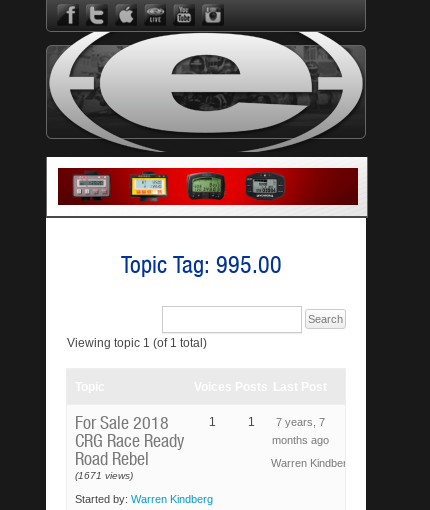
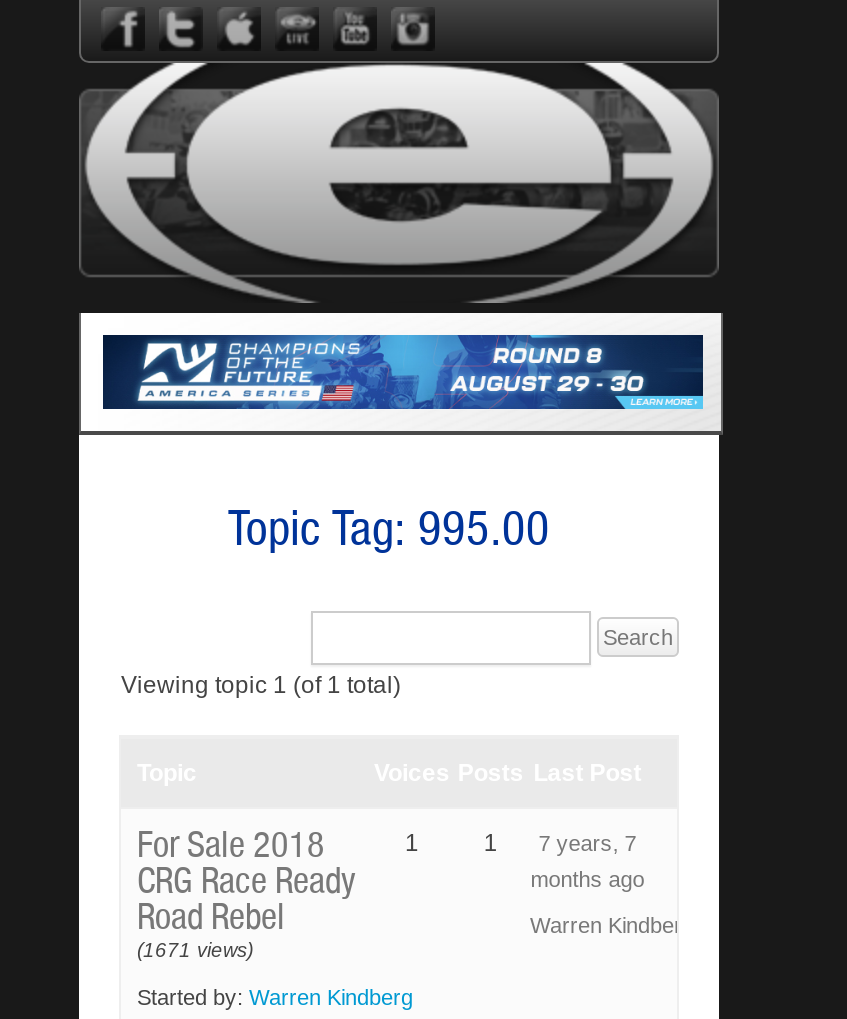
- [image]
+ [image]
